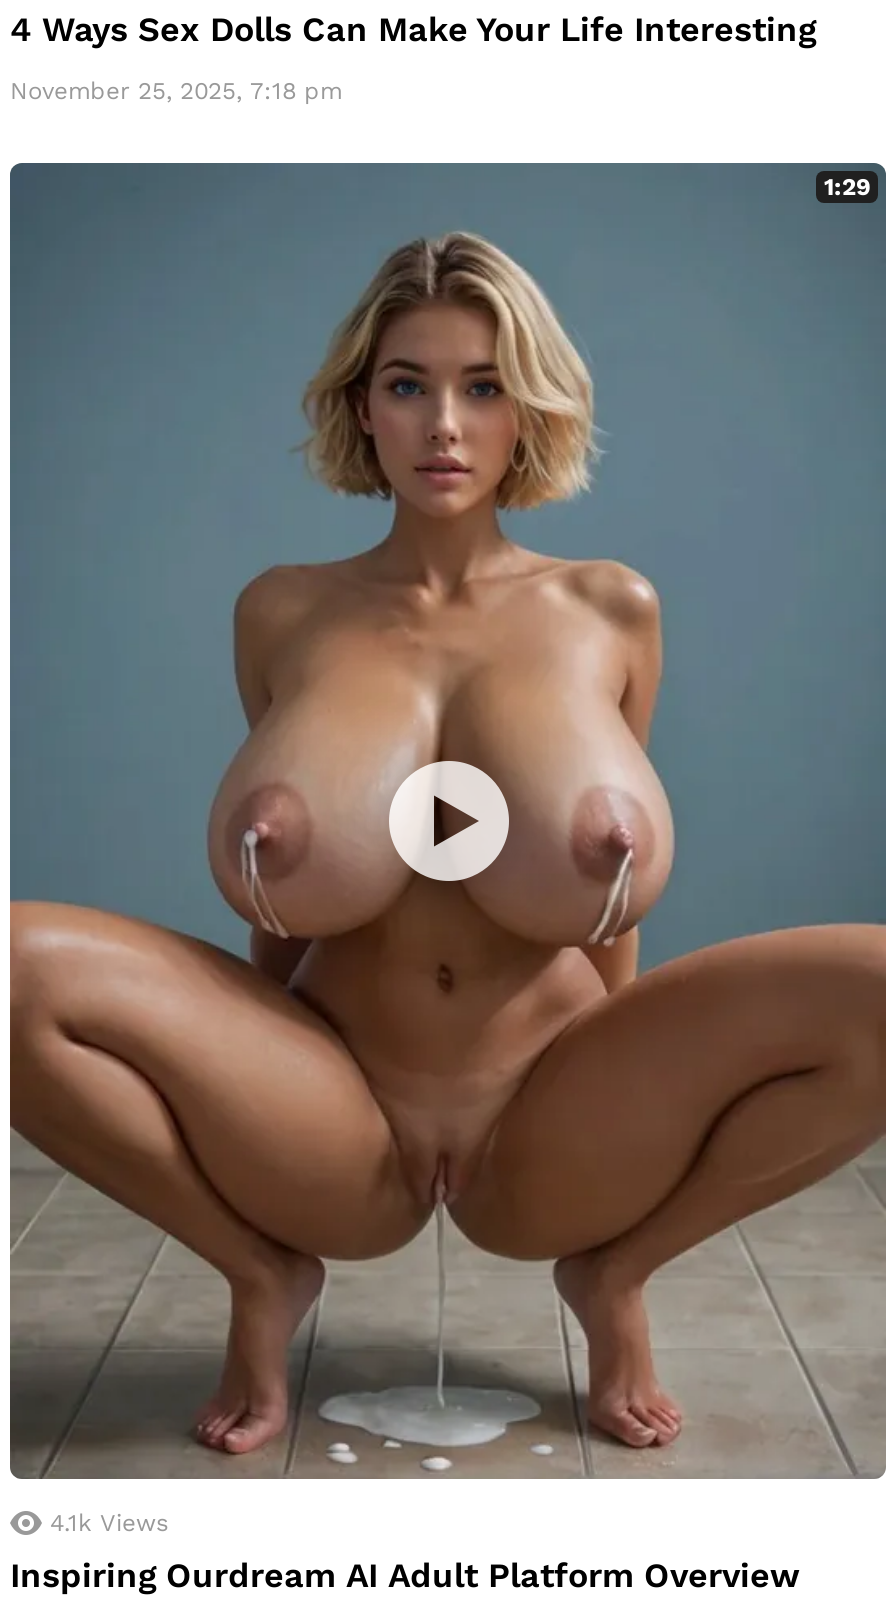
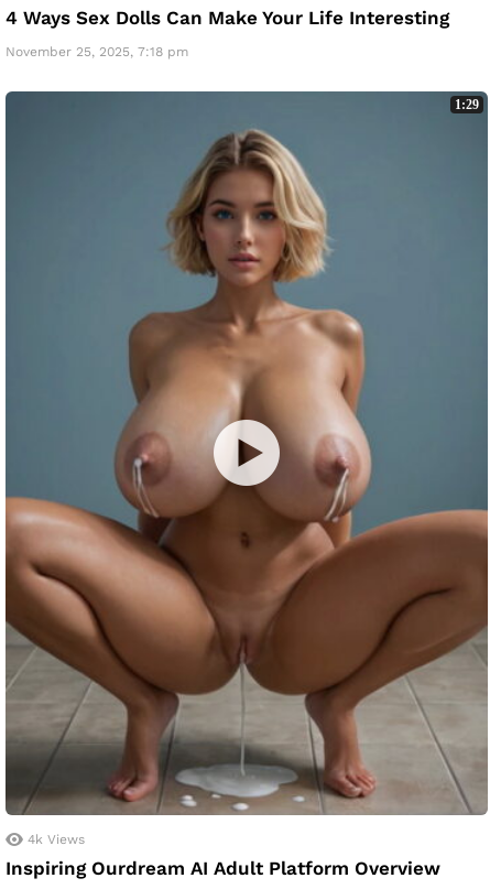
- 4.1k Views
+ 4k Views
